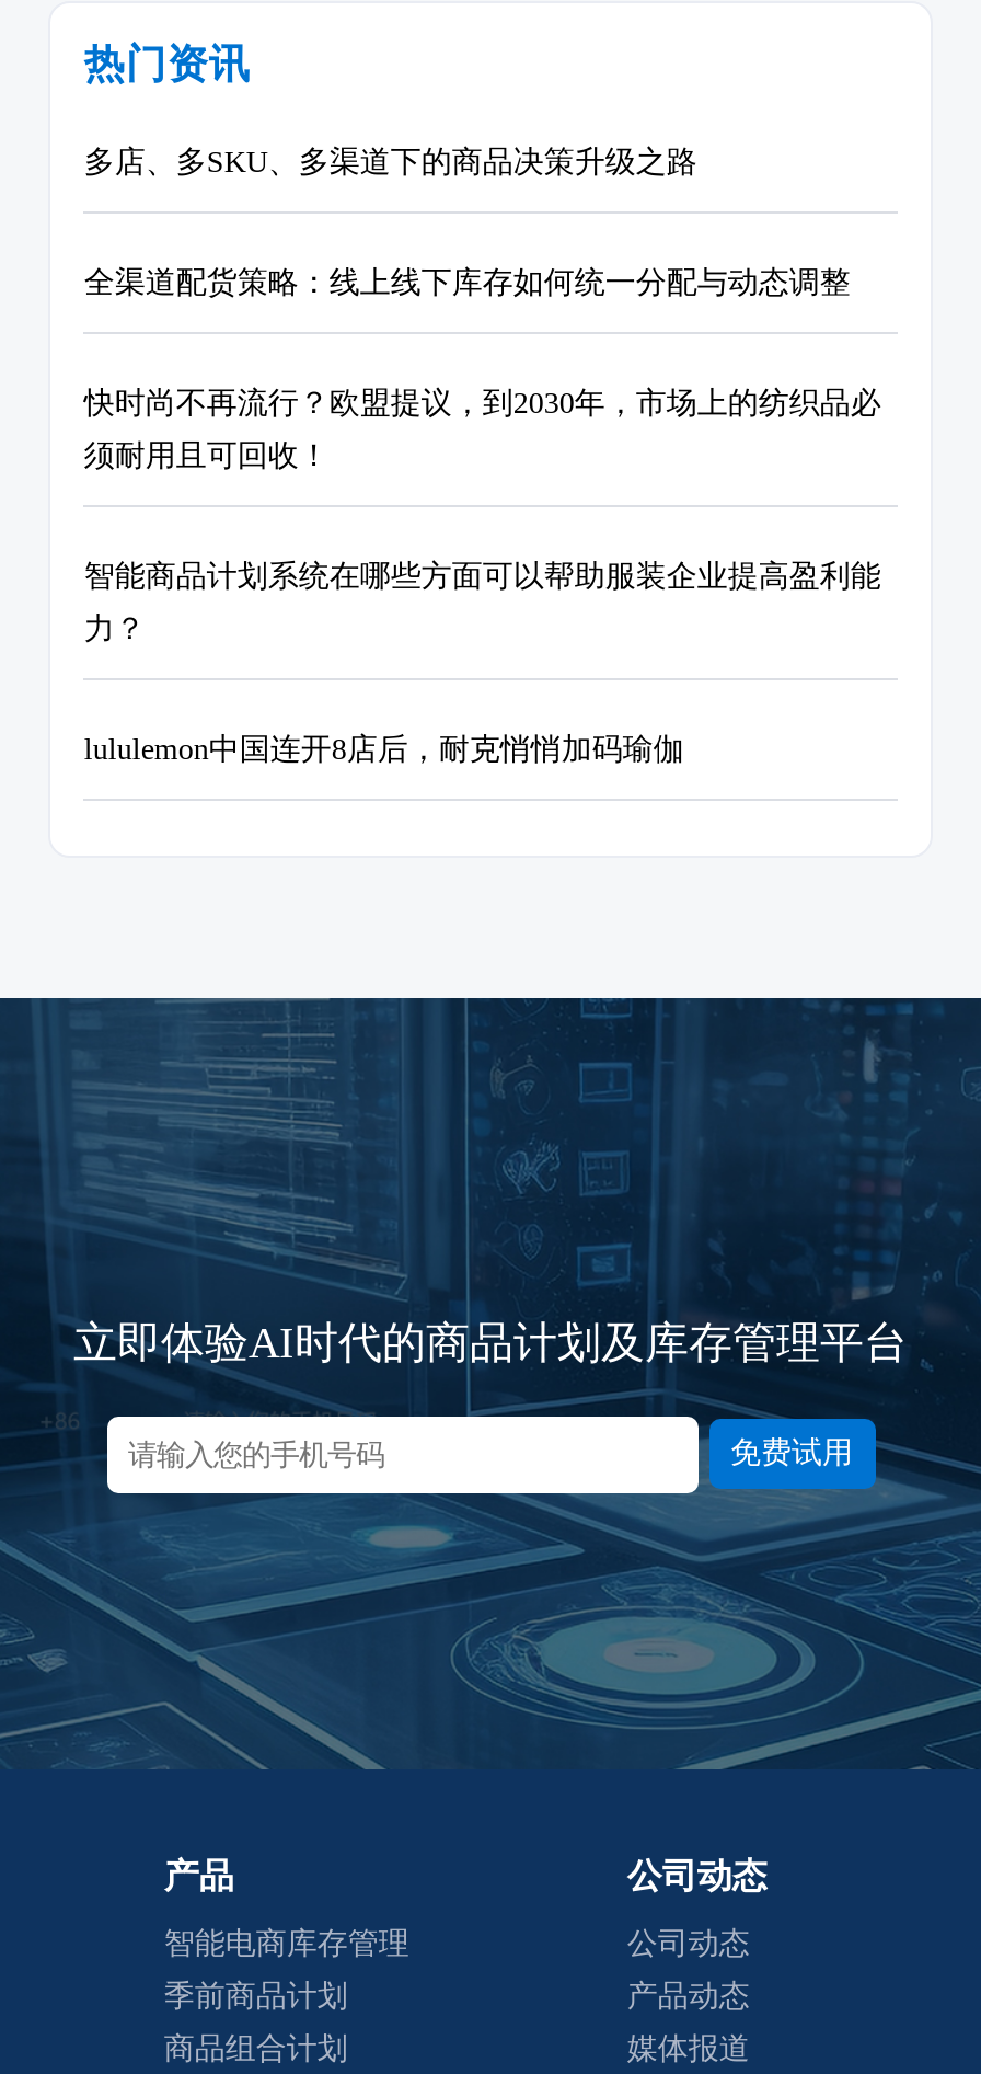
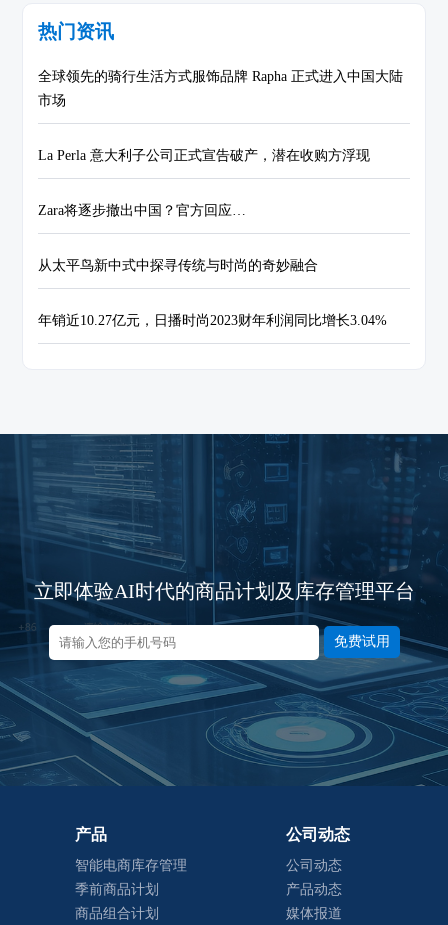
- 多店、多SKU、多渠道下的商品决策升级之路
+ 全球领先的骑行生活方式服饰品牌 Rapha 正式进入中国大陆
+ 市场

- 全渠道配货策略：线上线下库存如何统一分配与动态调整
+ La Perla 意大利子公司正式宣告破产，潜在收购方浮现

- 快时尚不再流行？欧盟提议，到2030年，市场上的纺织品必
- 须耐用且可回收！
+ Zara将逐步撤出中国？官方回应…

- 智能商品计划系统在哪些方面可以帮助服装企业提高盈利能
- 力？
+ 从太平鸟新中式中探寻传统与时尚的奇妙融合

- lululemon中国连开8店后，耐克悄悄加码瑜伽
+ 年销近10.27亿元，日播时尚2023财年利润同比增长3.04%
